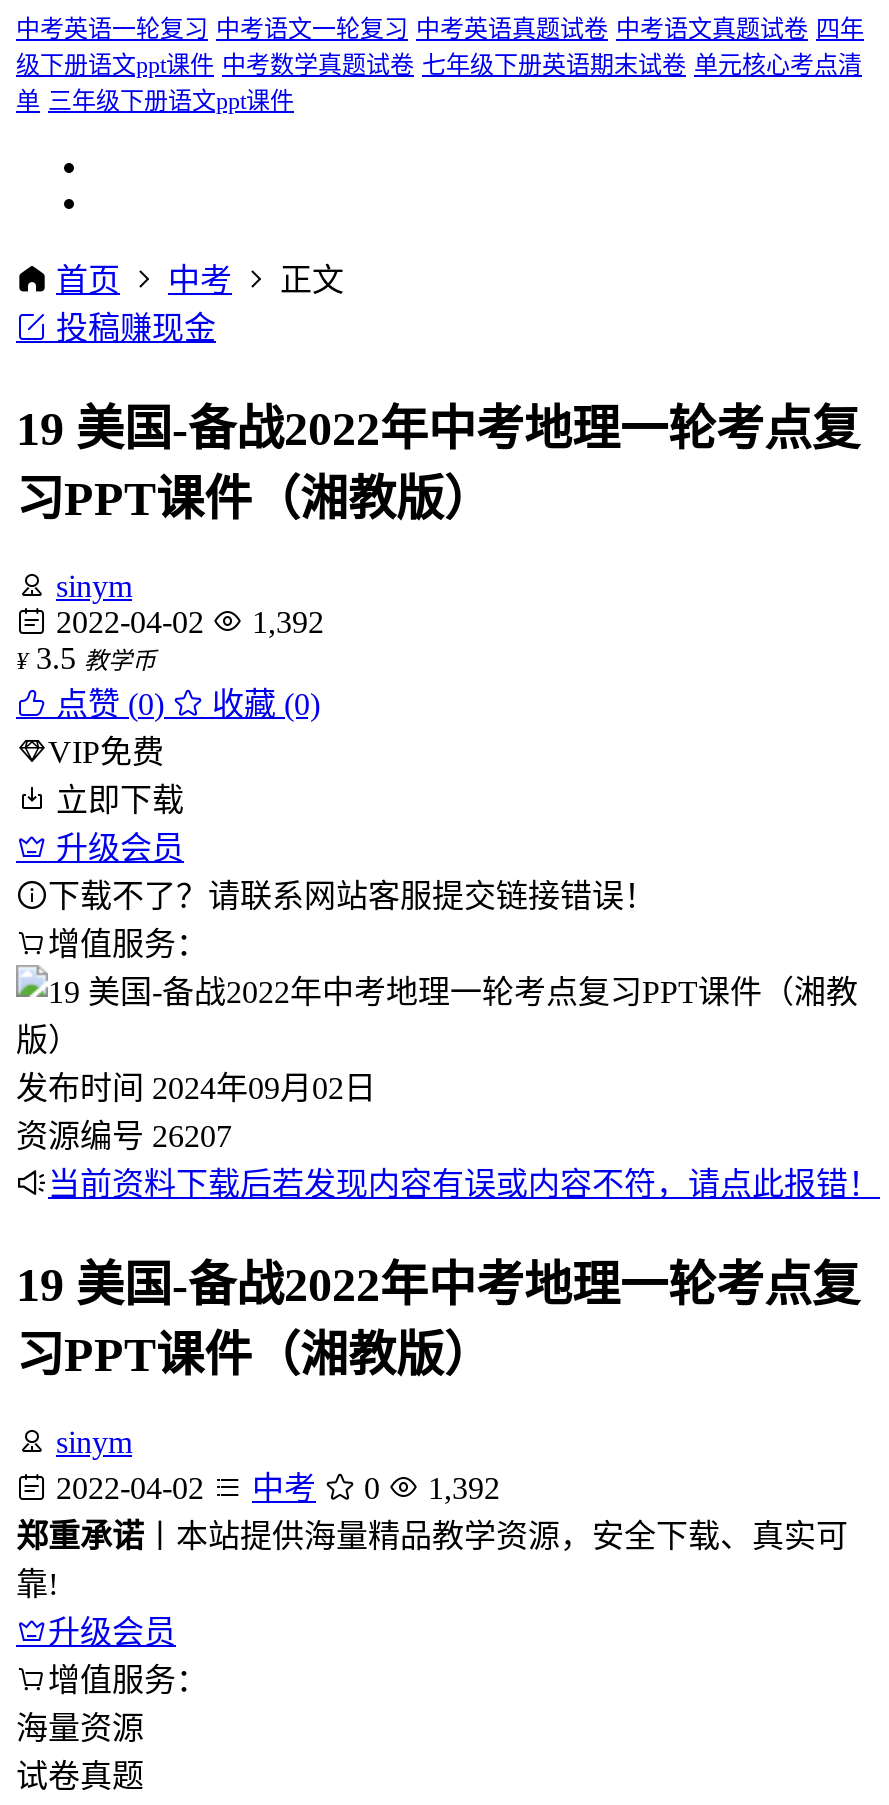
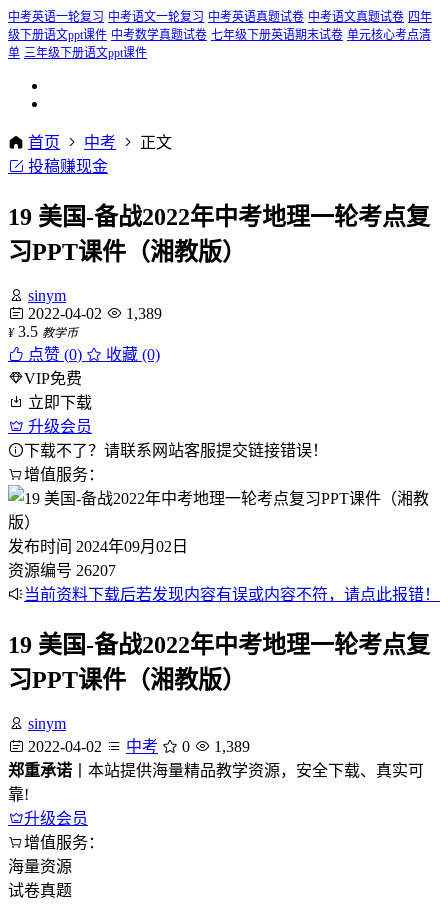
- 2022-04-02 1,392
+ 2022-04-02 1,389

- 2022-04-02 中考 0 1,392
+ 2022-04-02 中考 0 1,389
